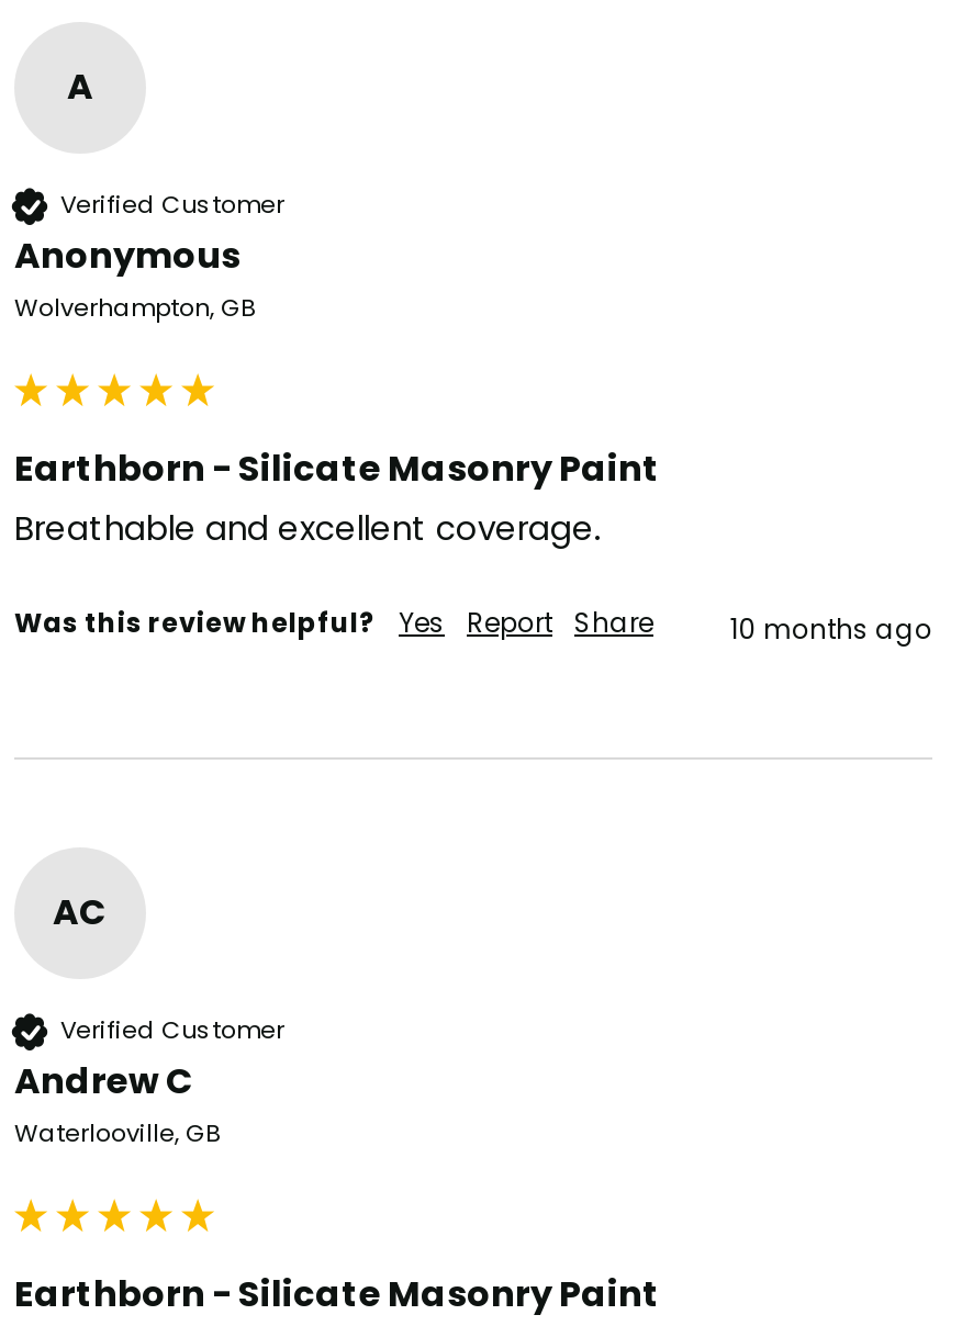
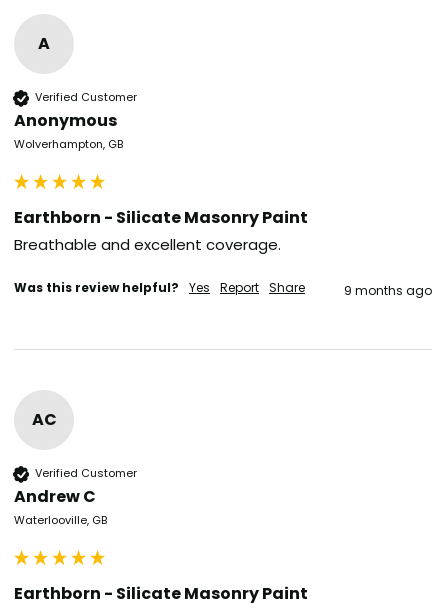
- 10 months ago
+ 9 months ago
